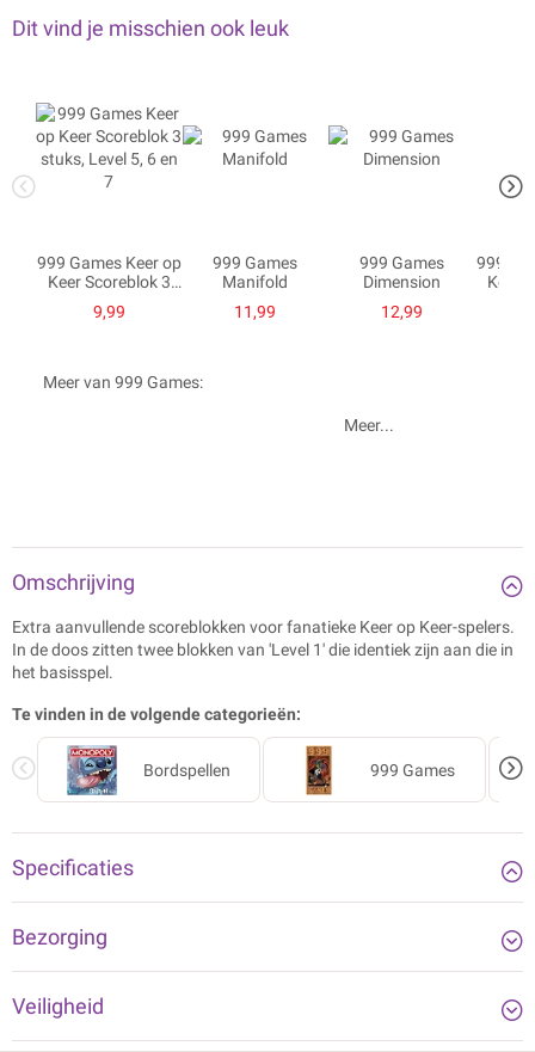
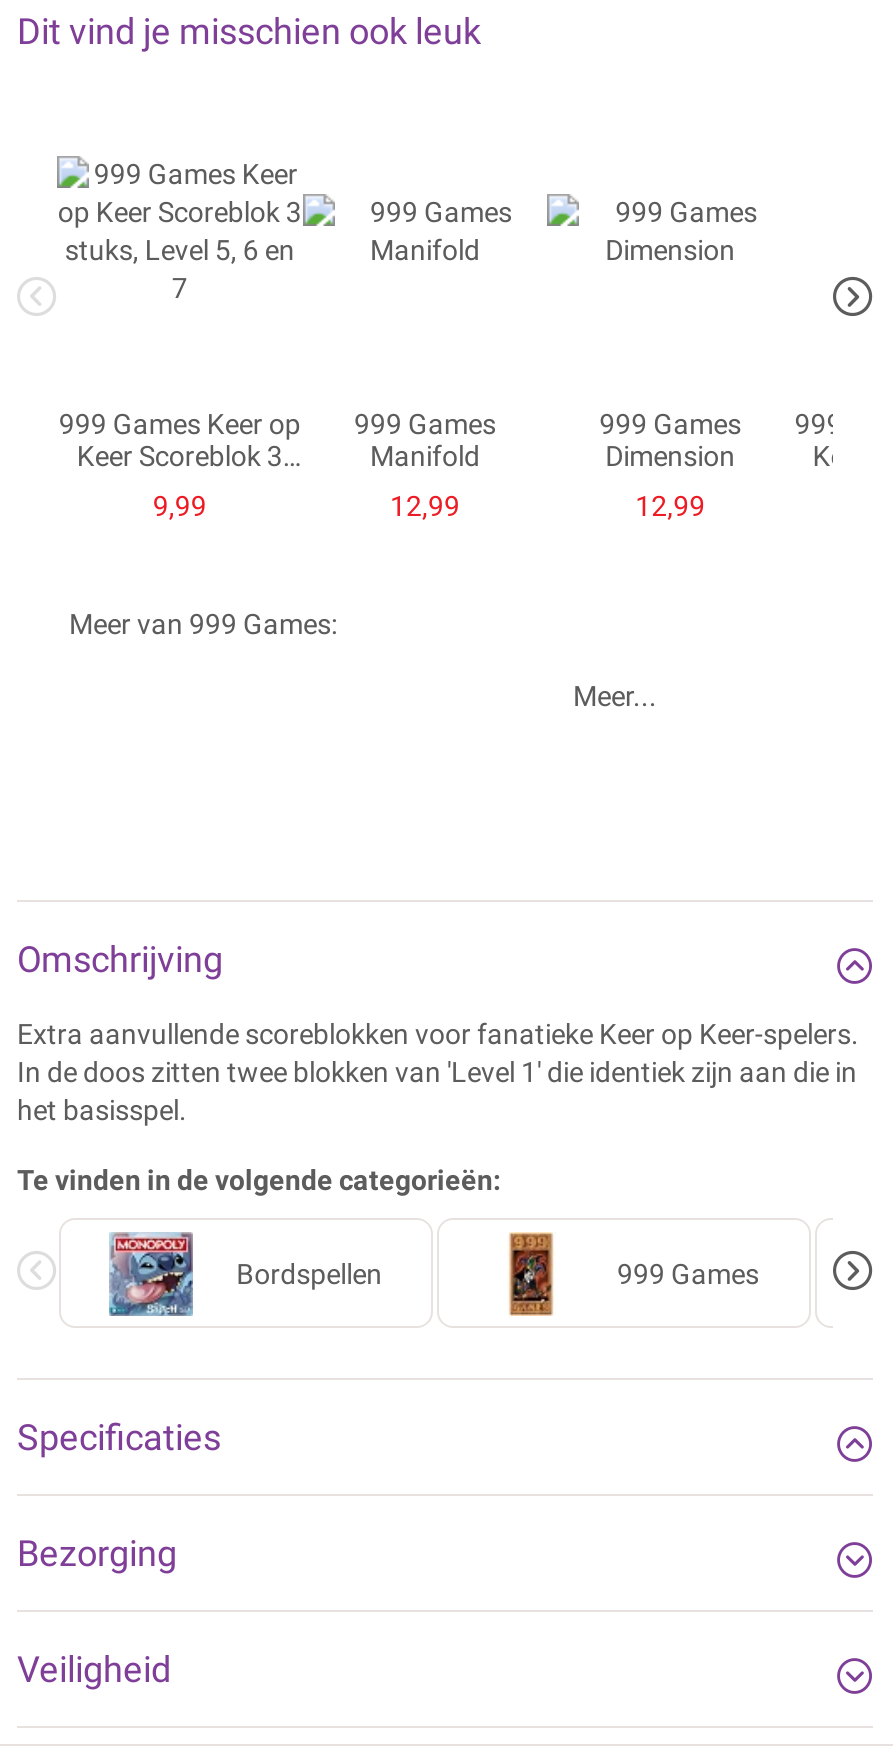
- 11,99
+ 12,99
